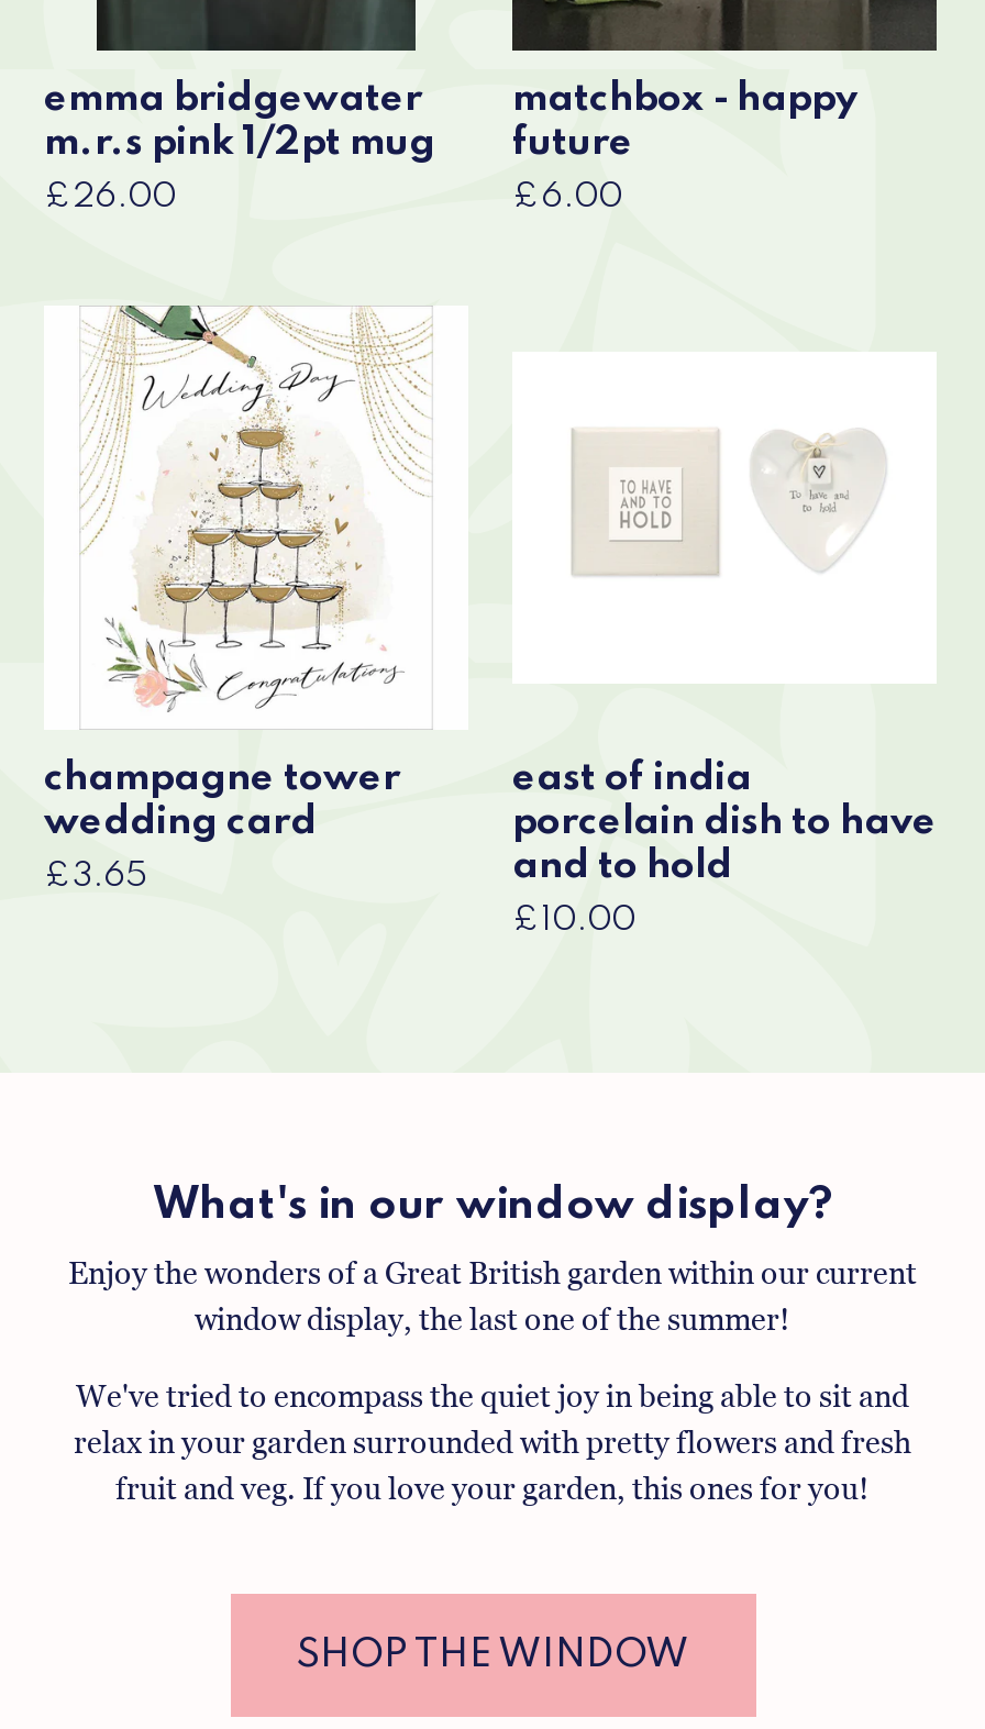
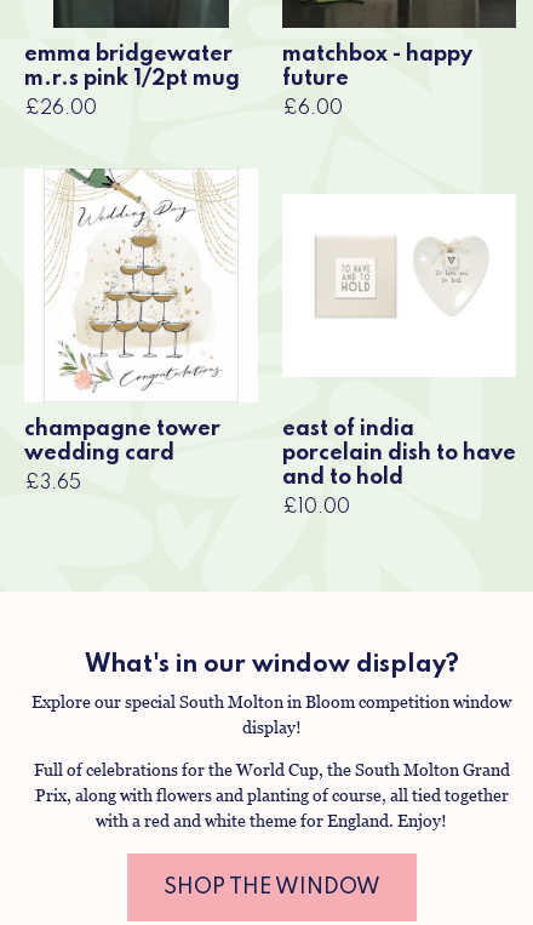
- Enjoy the wonders of a Great British garden within our current
- window display, the last one of the summer!
+ Explore our special South Molton in Bloom competition window
+ display!

- We've tried to encompass the quiet joy in being able to sit and
- relax in your garden surrounded with pretty flowers and fresh
- fruit and veg. If you love your garden, this ones for you!
+ Full of celebrations for the World Cup, the South Molton Grand
+ Prix, along with flowers and planting of course, all tied together
+ with a red and white theme for England. Enjoy!
